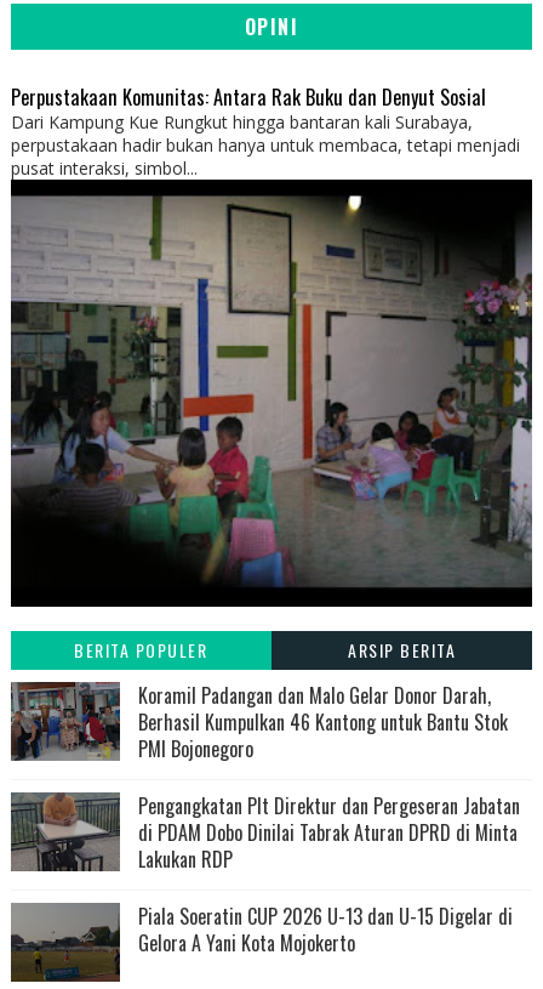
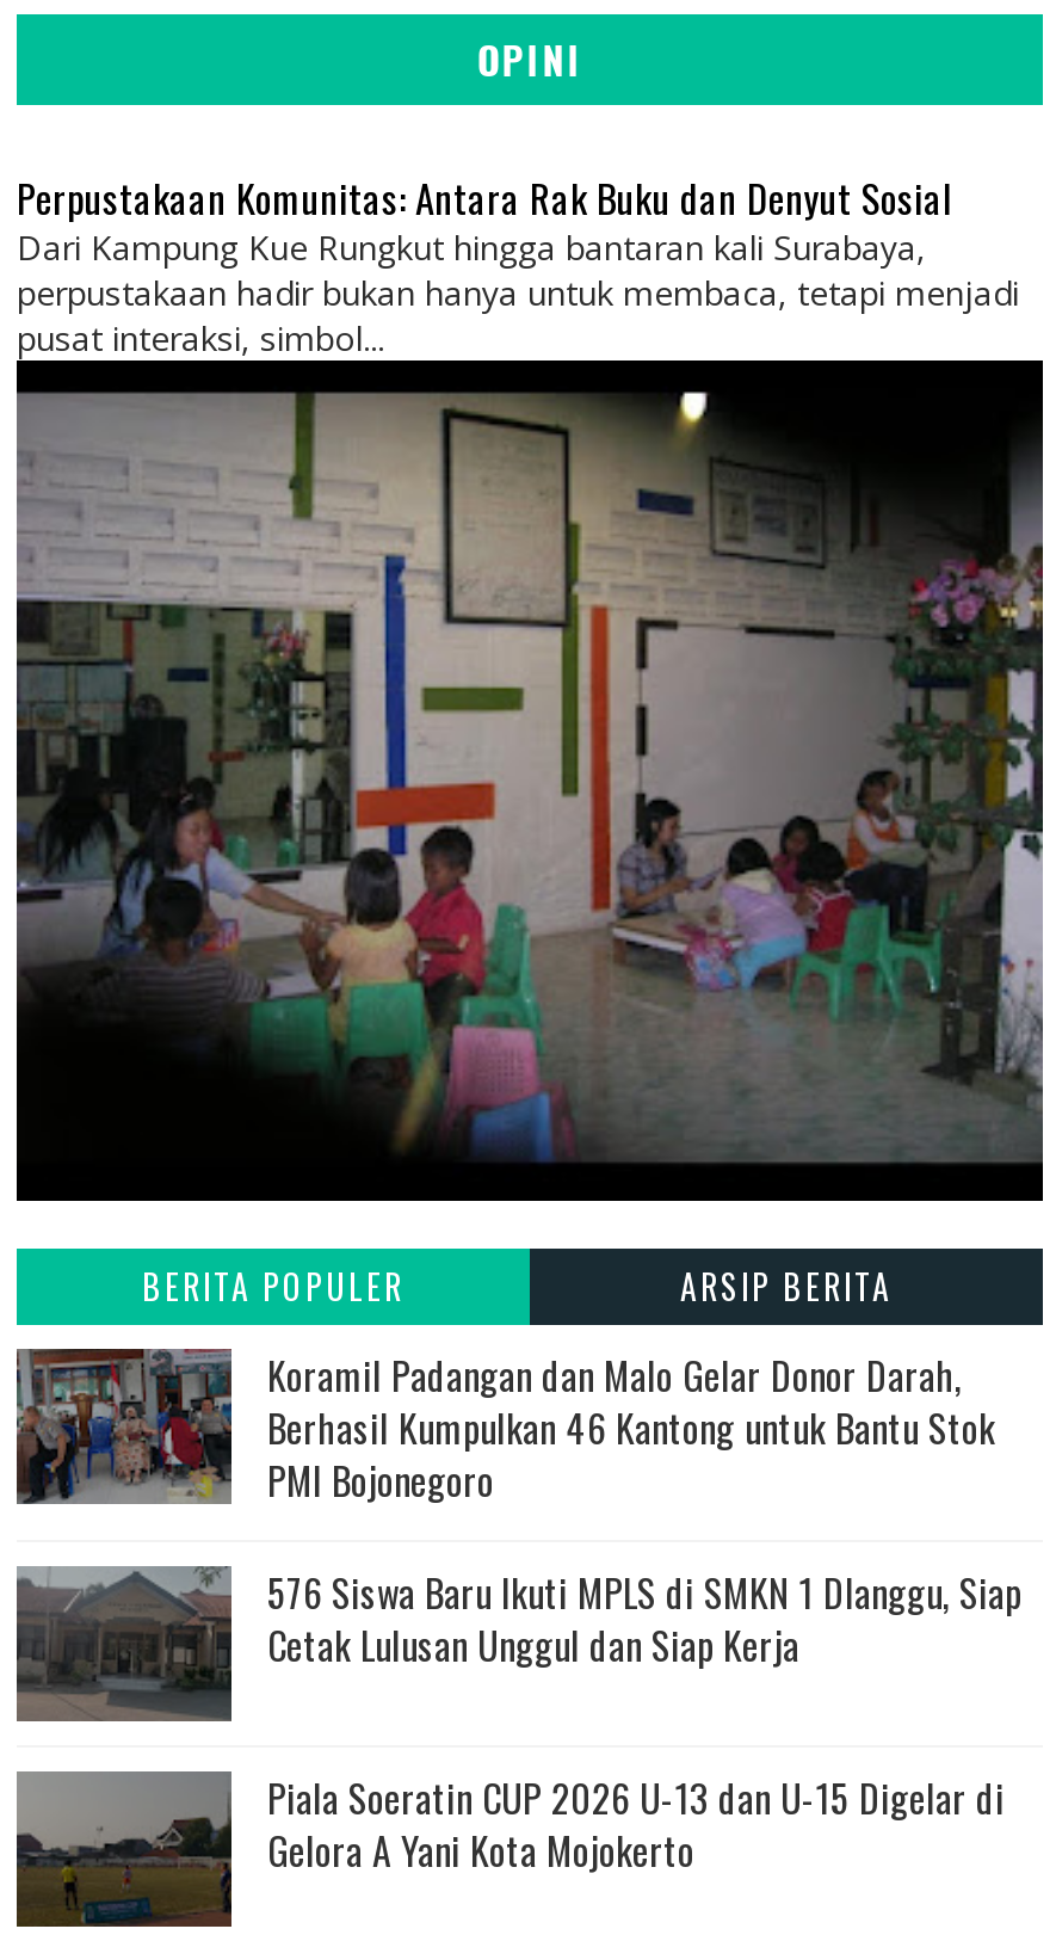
- [image]
- Pengangkatan Plt Direktur dan Pergeseran Jabatan
- di PDAM Dobo Dinilai Tabrak Aturan DPRD di Minta
- Lakukan RDP
+ [image]
+ 576 Siswa Baru Ikuti MPLS di SMKN 1 Dlanggu, Siap
+ Cetak Lulusan Unggul dan Siap Kerja
